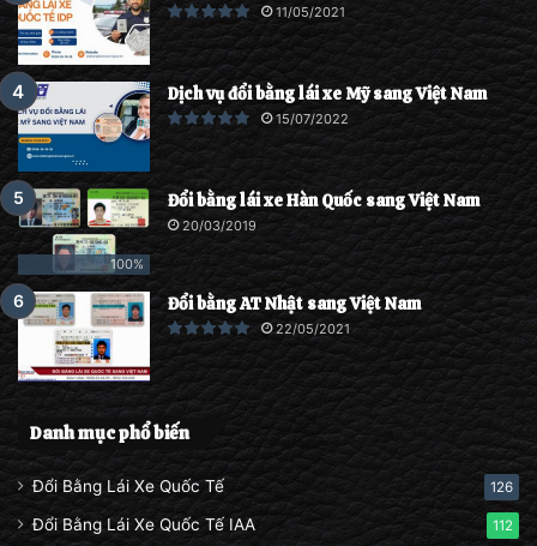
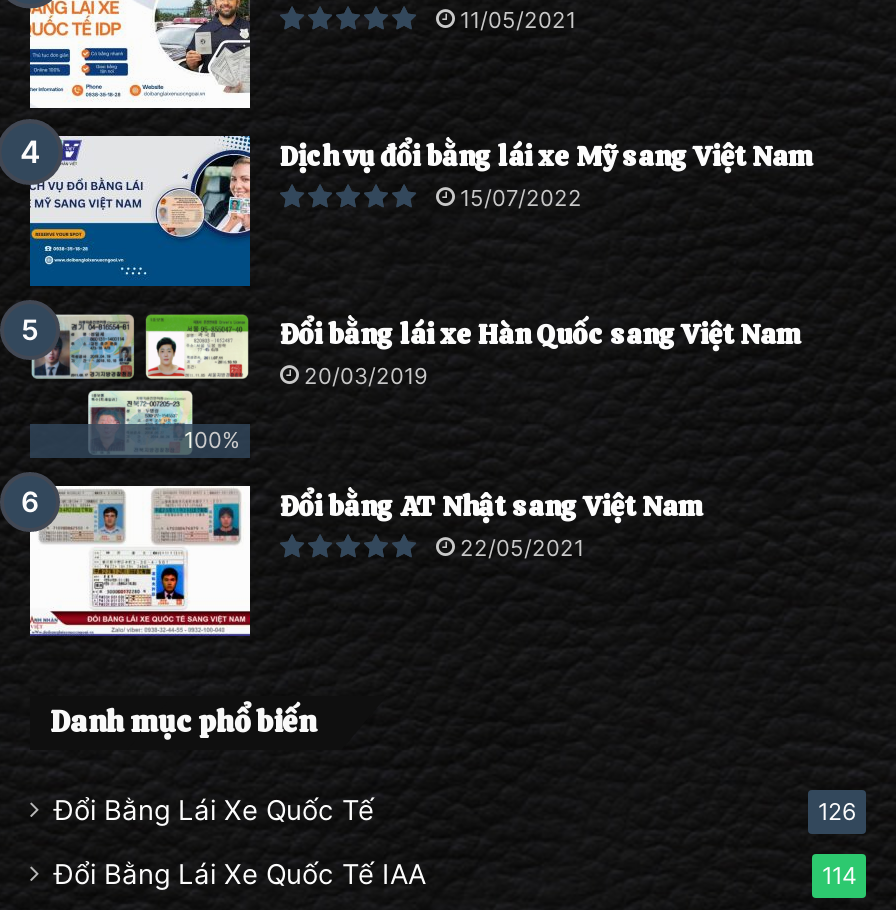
- 112
+ 114
